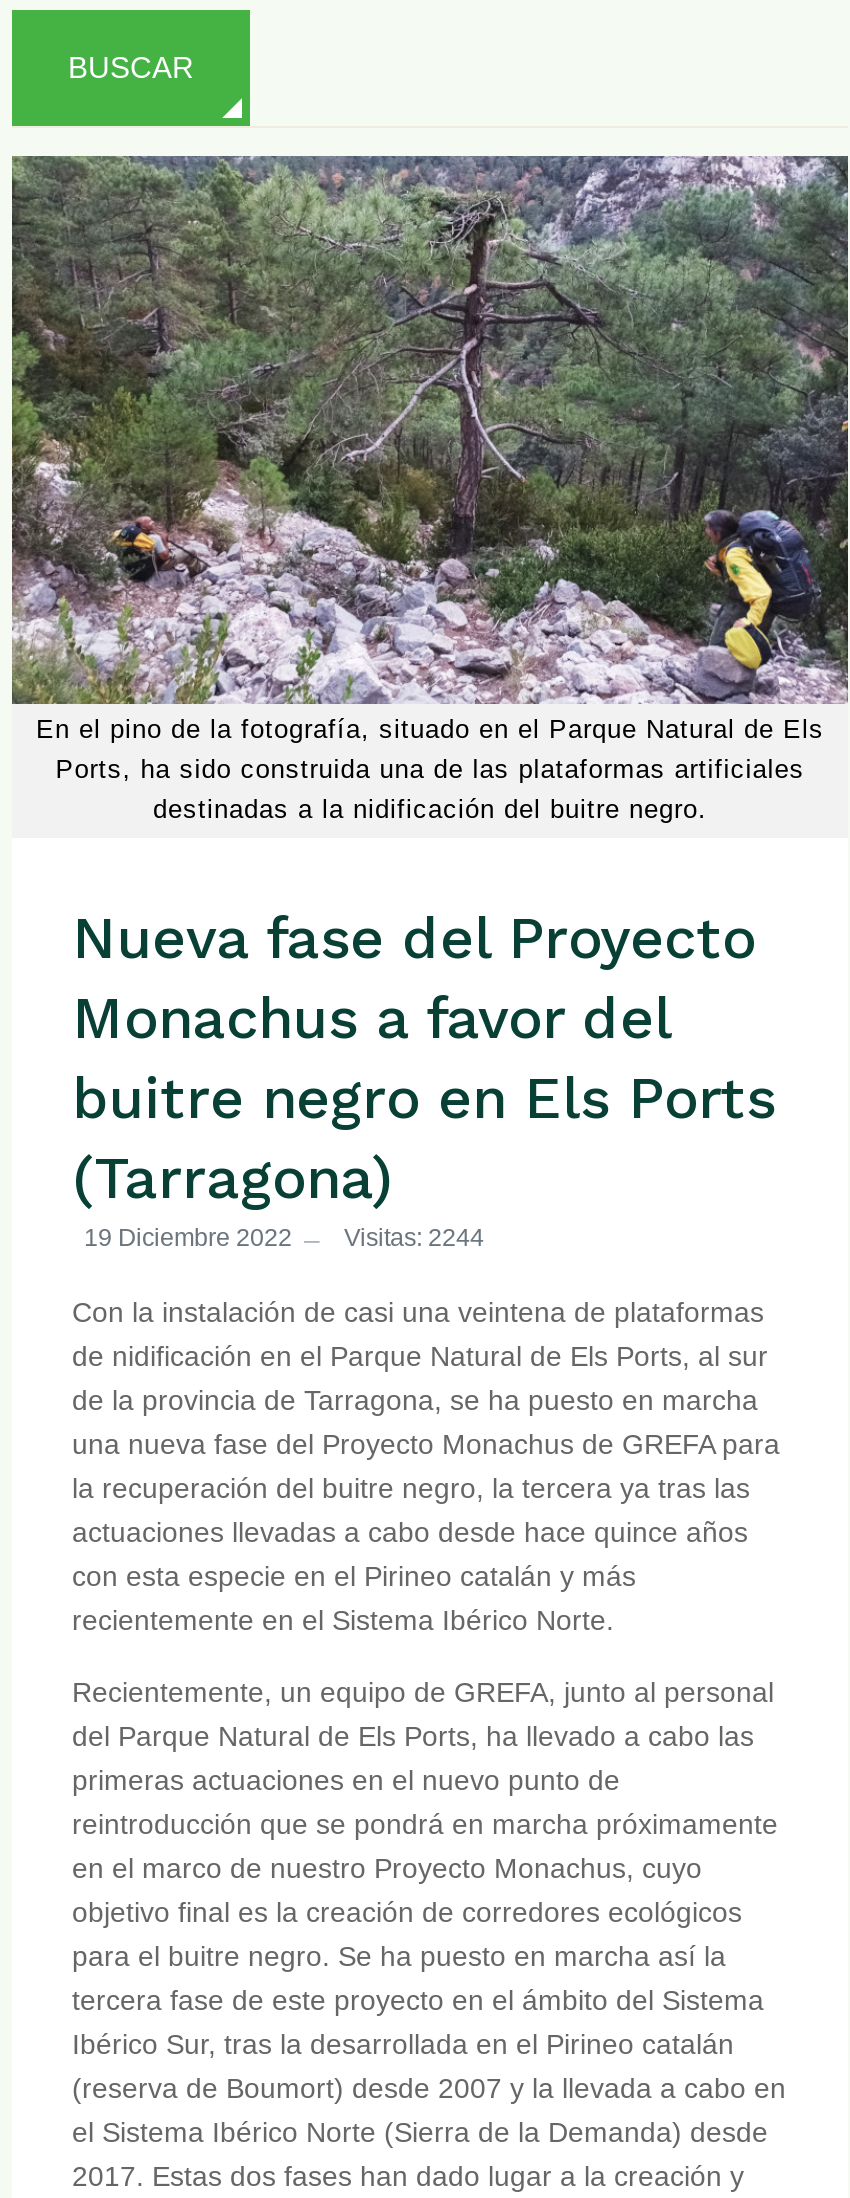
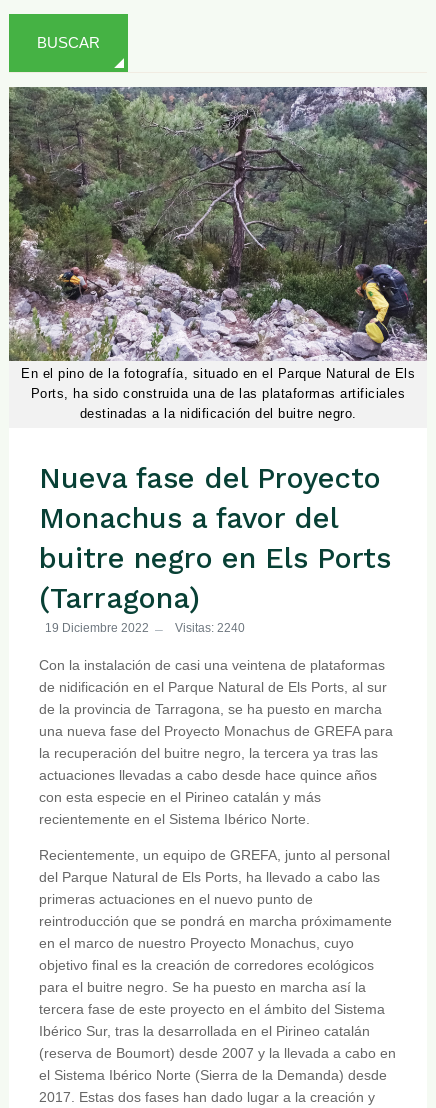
- 19 Diciembre 2022 Visitas: 2244
+ 19 Diciembre 2022 Visitas: 2240
